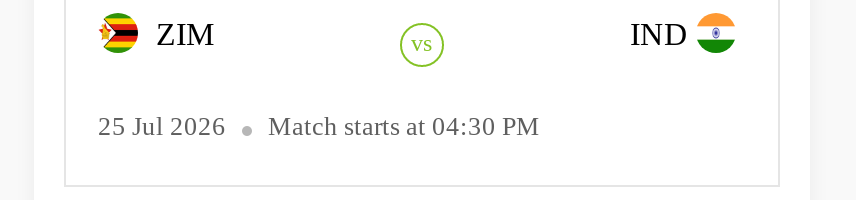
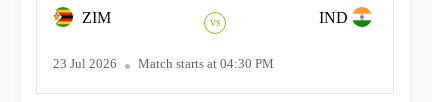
- 25 Jul 2026 Match starts at 04:30 PM
+ 23 Jul 2026 Match starts at 04:30 PM
